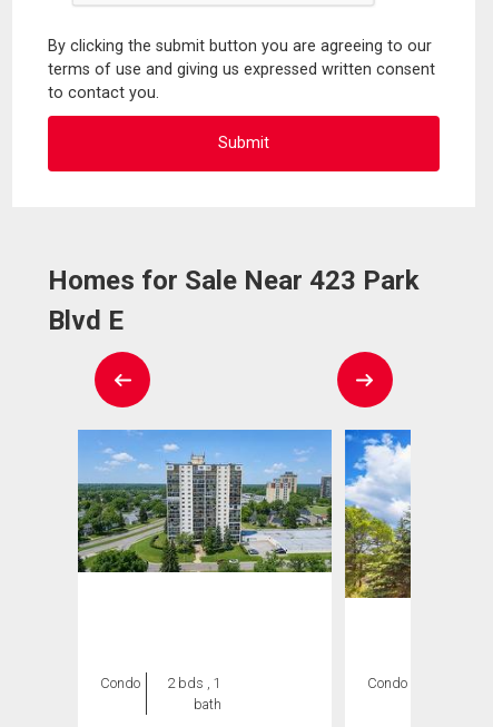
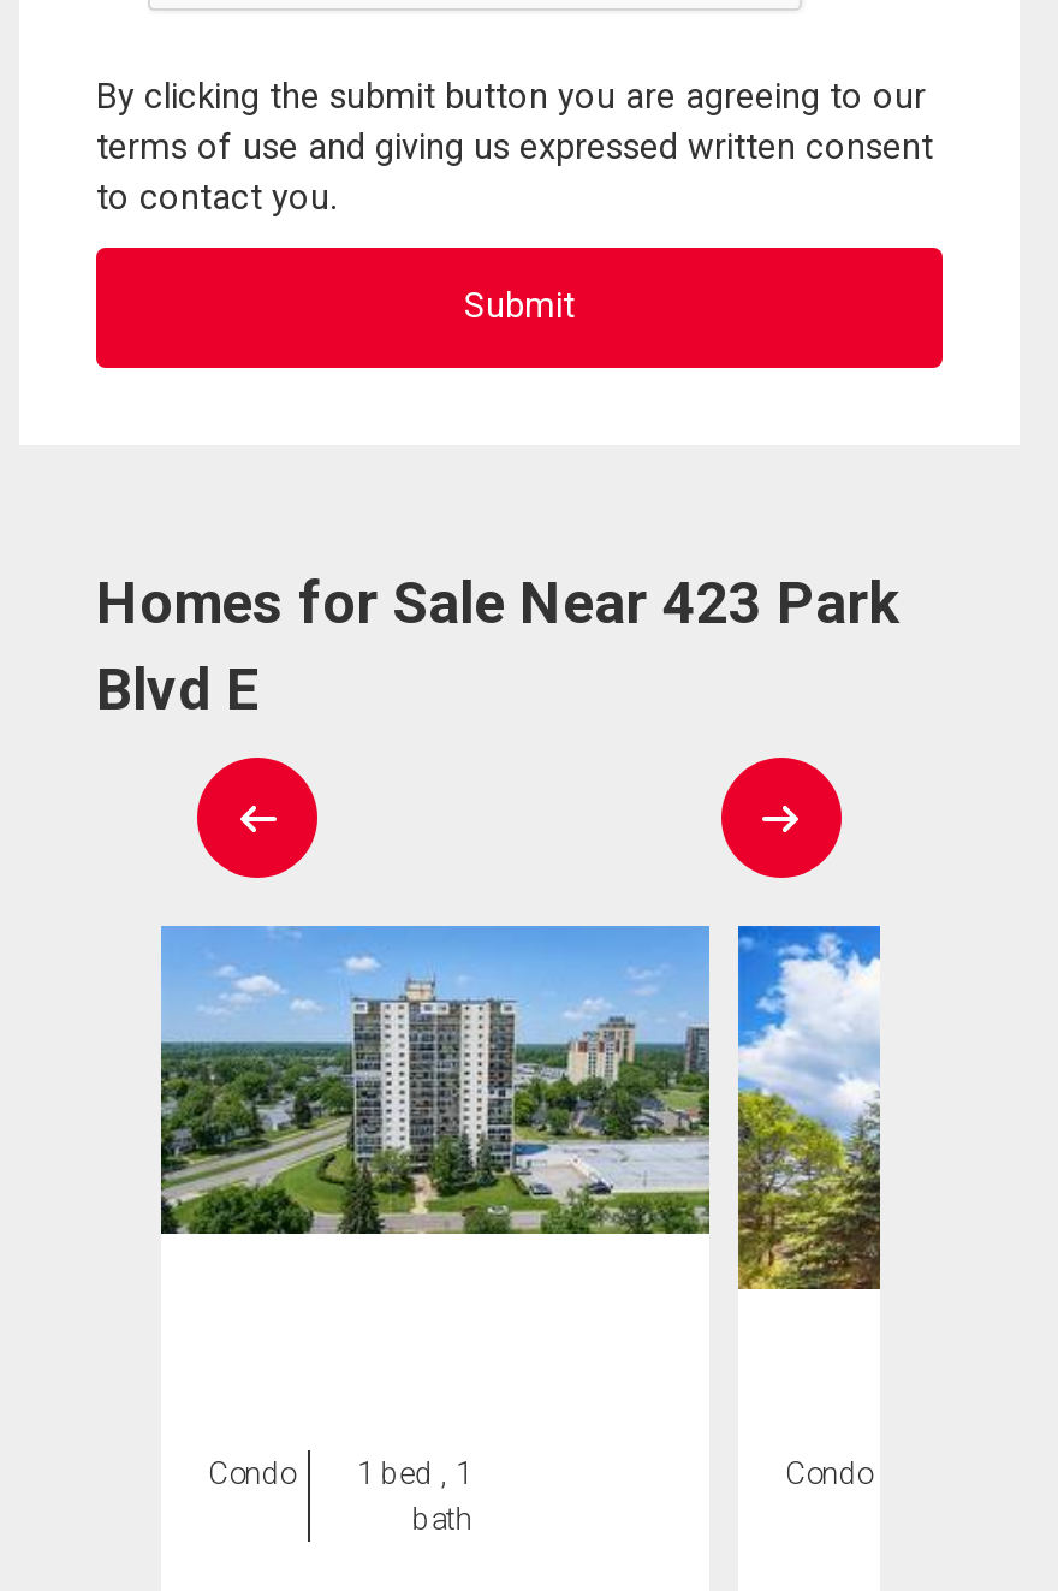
- Condo 2 bds , 1
+ Condo 1 bed , 1
